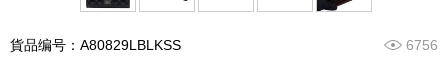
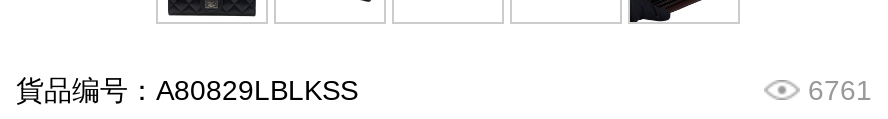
- 6756
+ 6761
